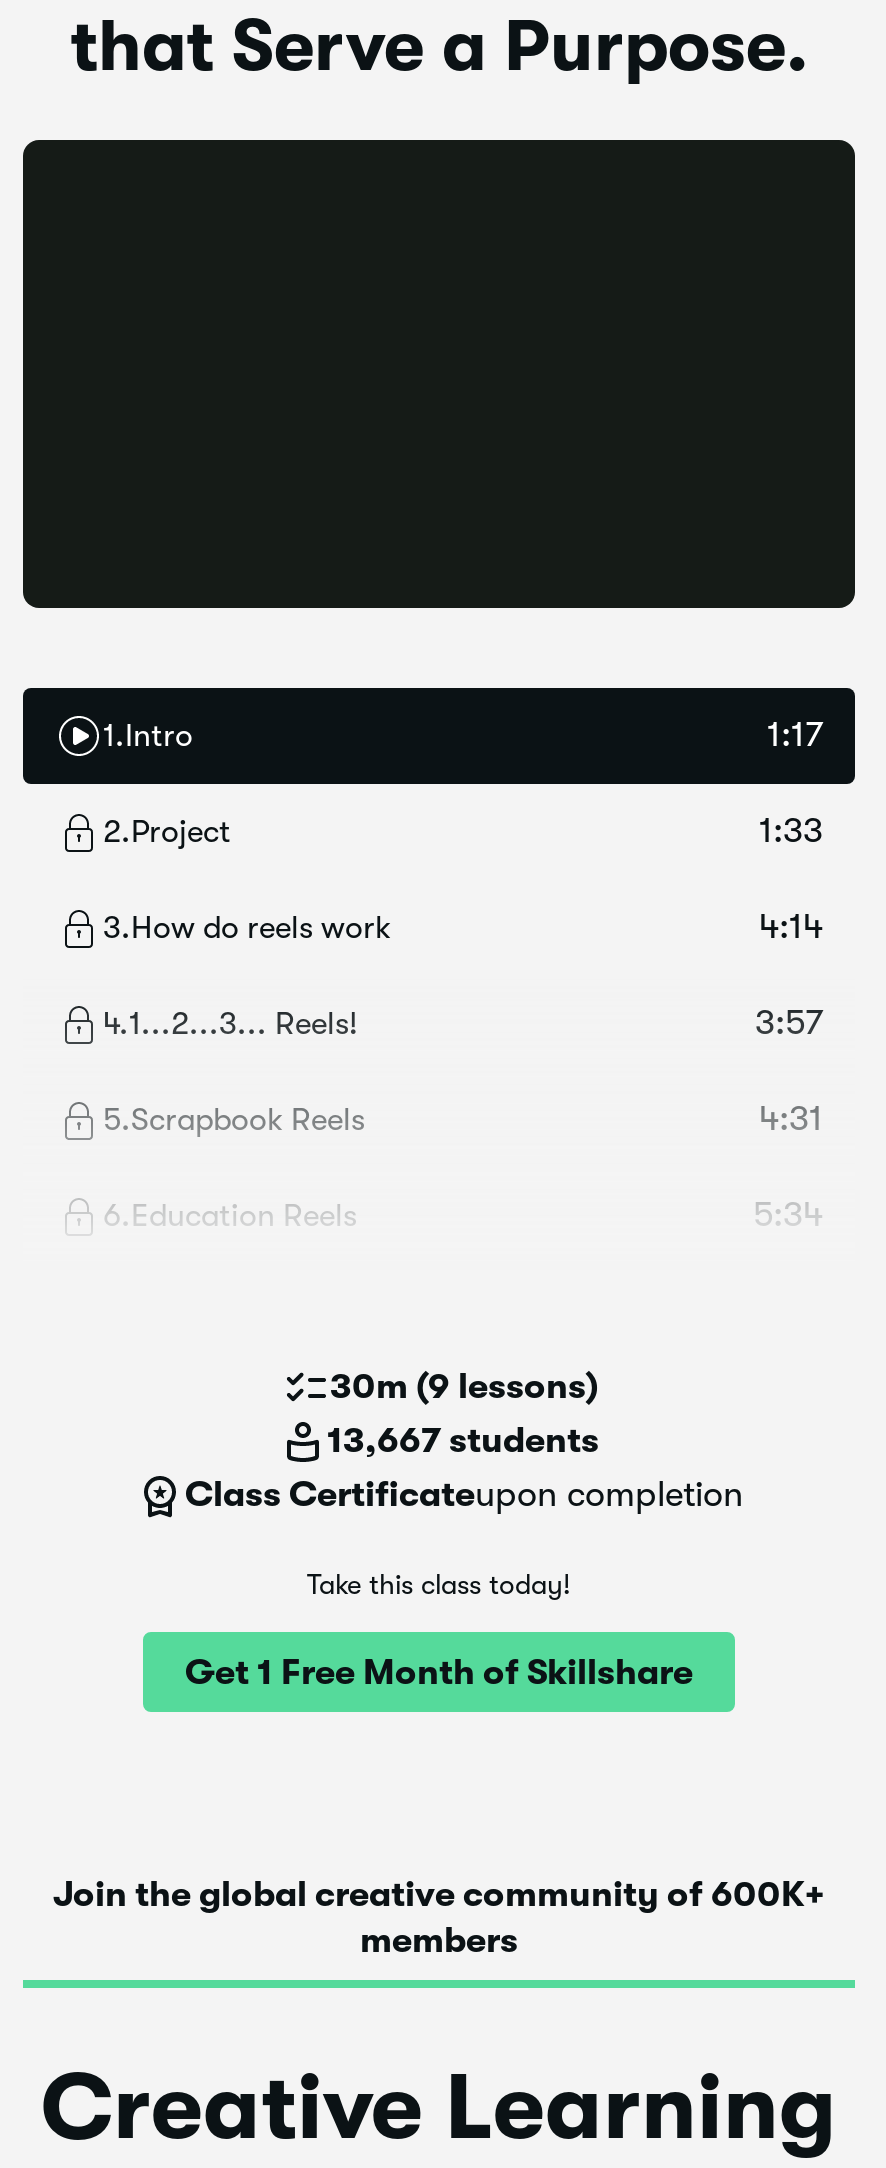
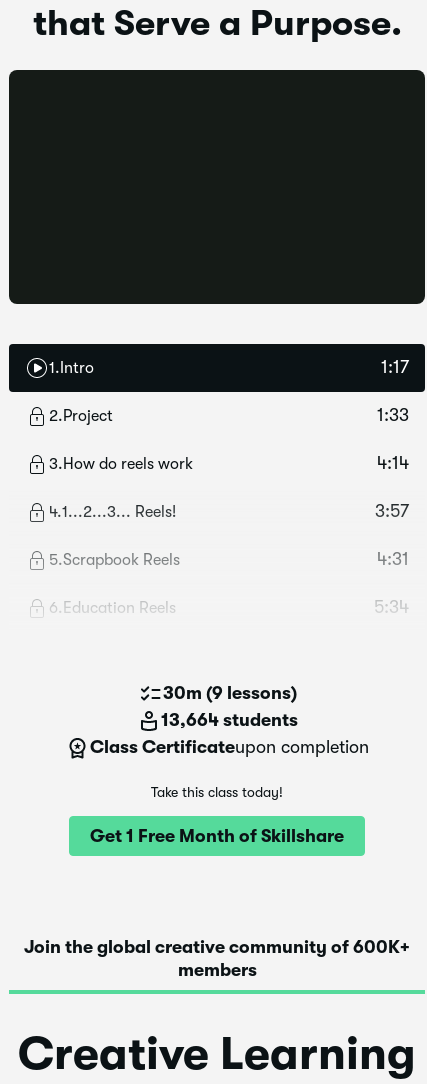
- 13,667 students
+ 13,664 students
